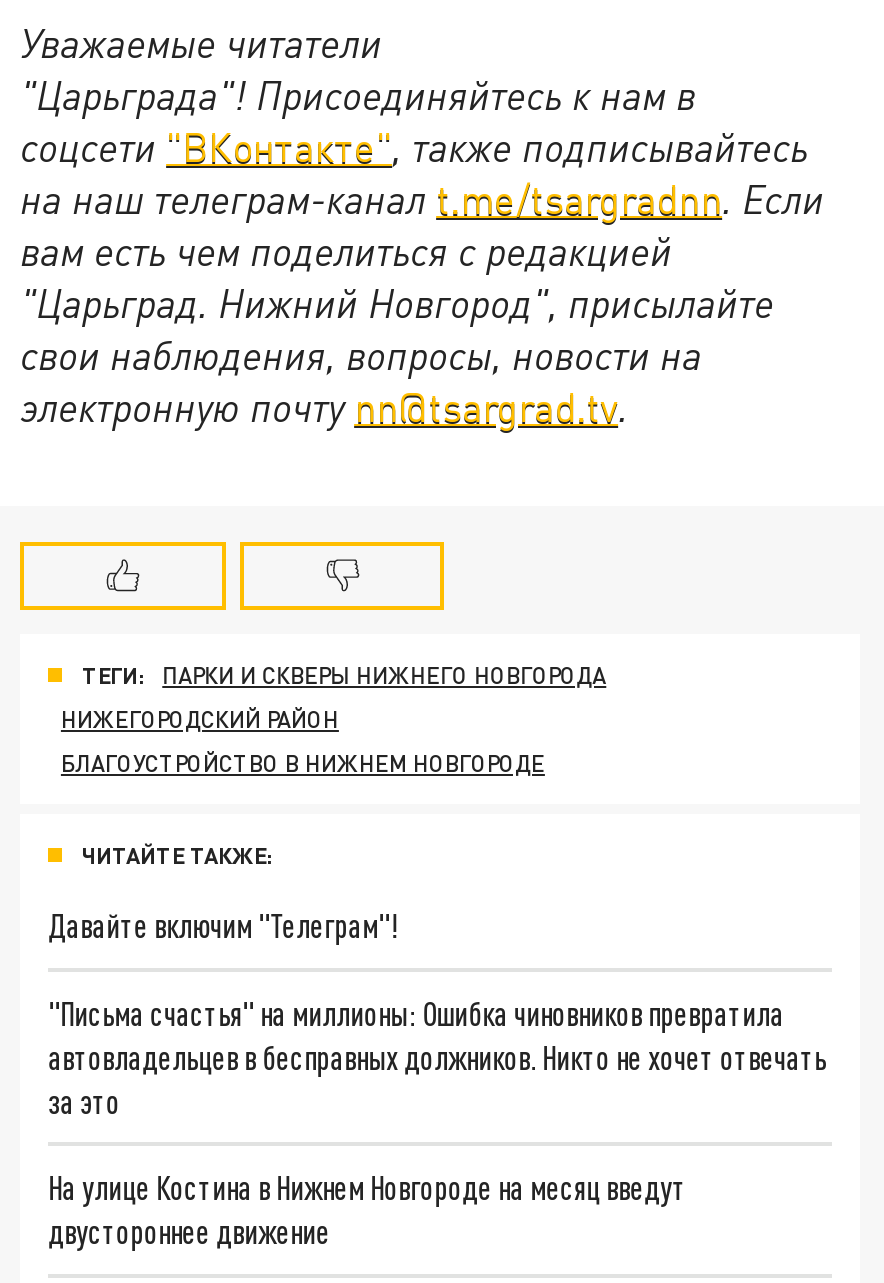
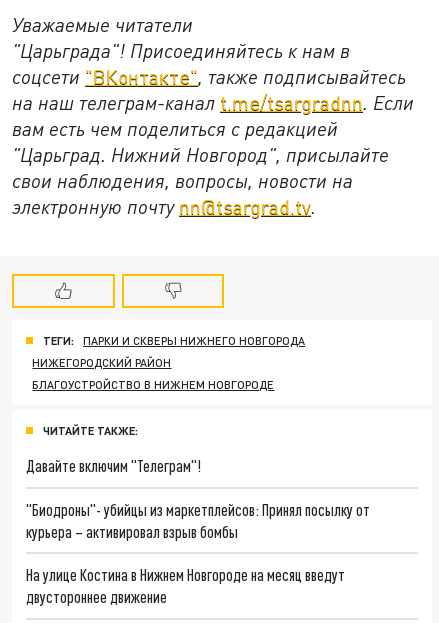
- "Письма счастья" на миллионы: Ошибка чиновников превратила
- автовладельцев в бесправных должников. Никто не хочет отвечать
- за это
+ "Биодроны"- убийцы из маркетплейсов: Принял посылку от
+ курьера – активировал взрыв бомбы
